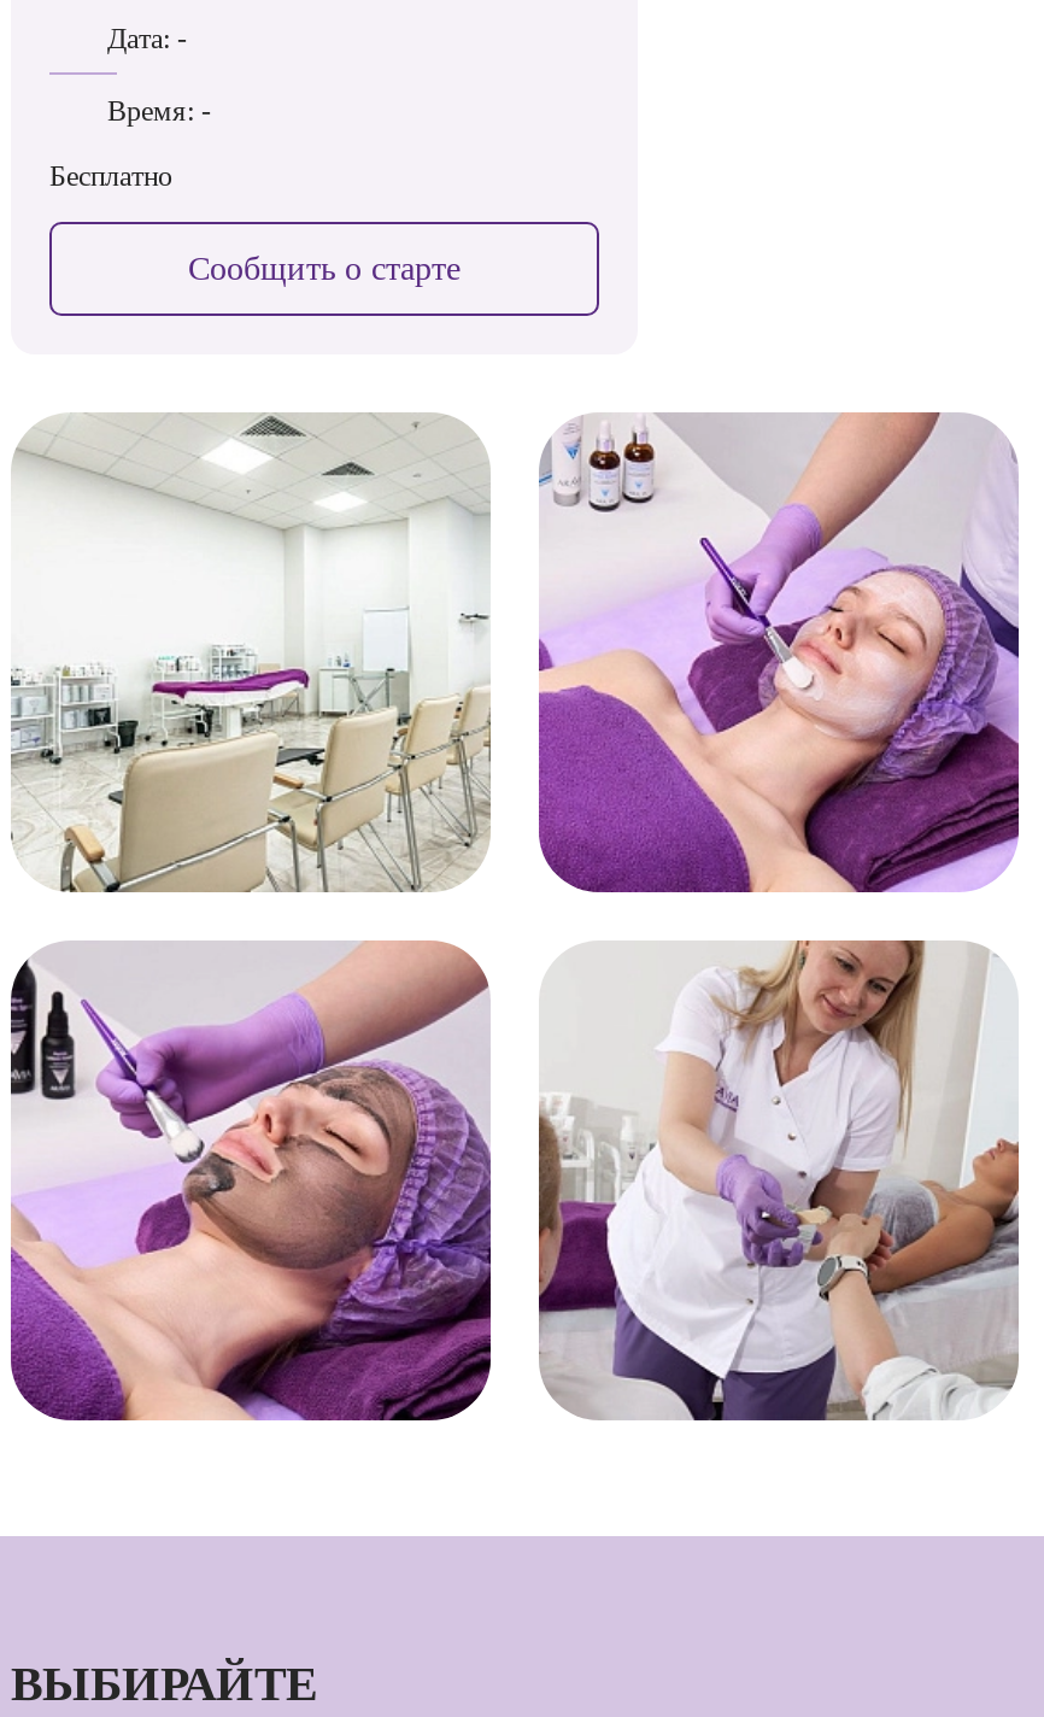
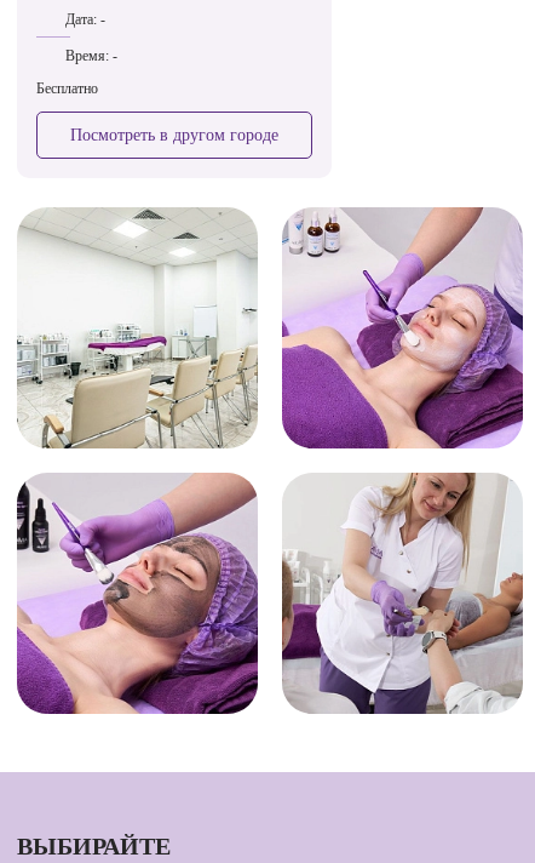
- Сообщить о старте
+ Посмотреть в другом городе
